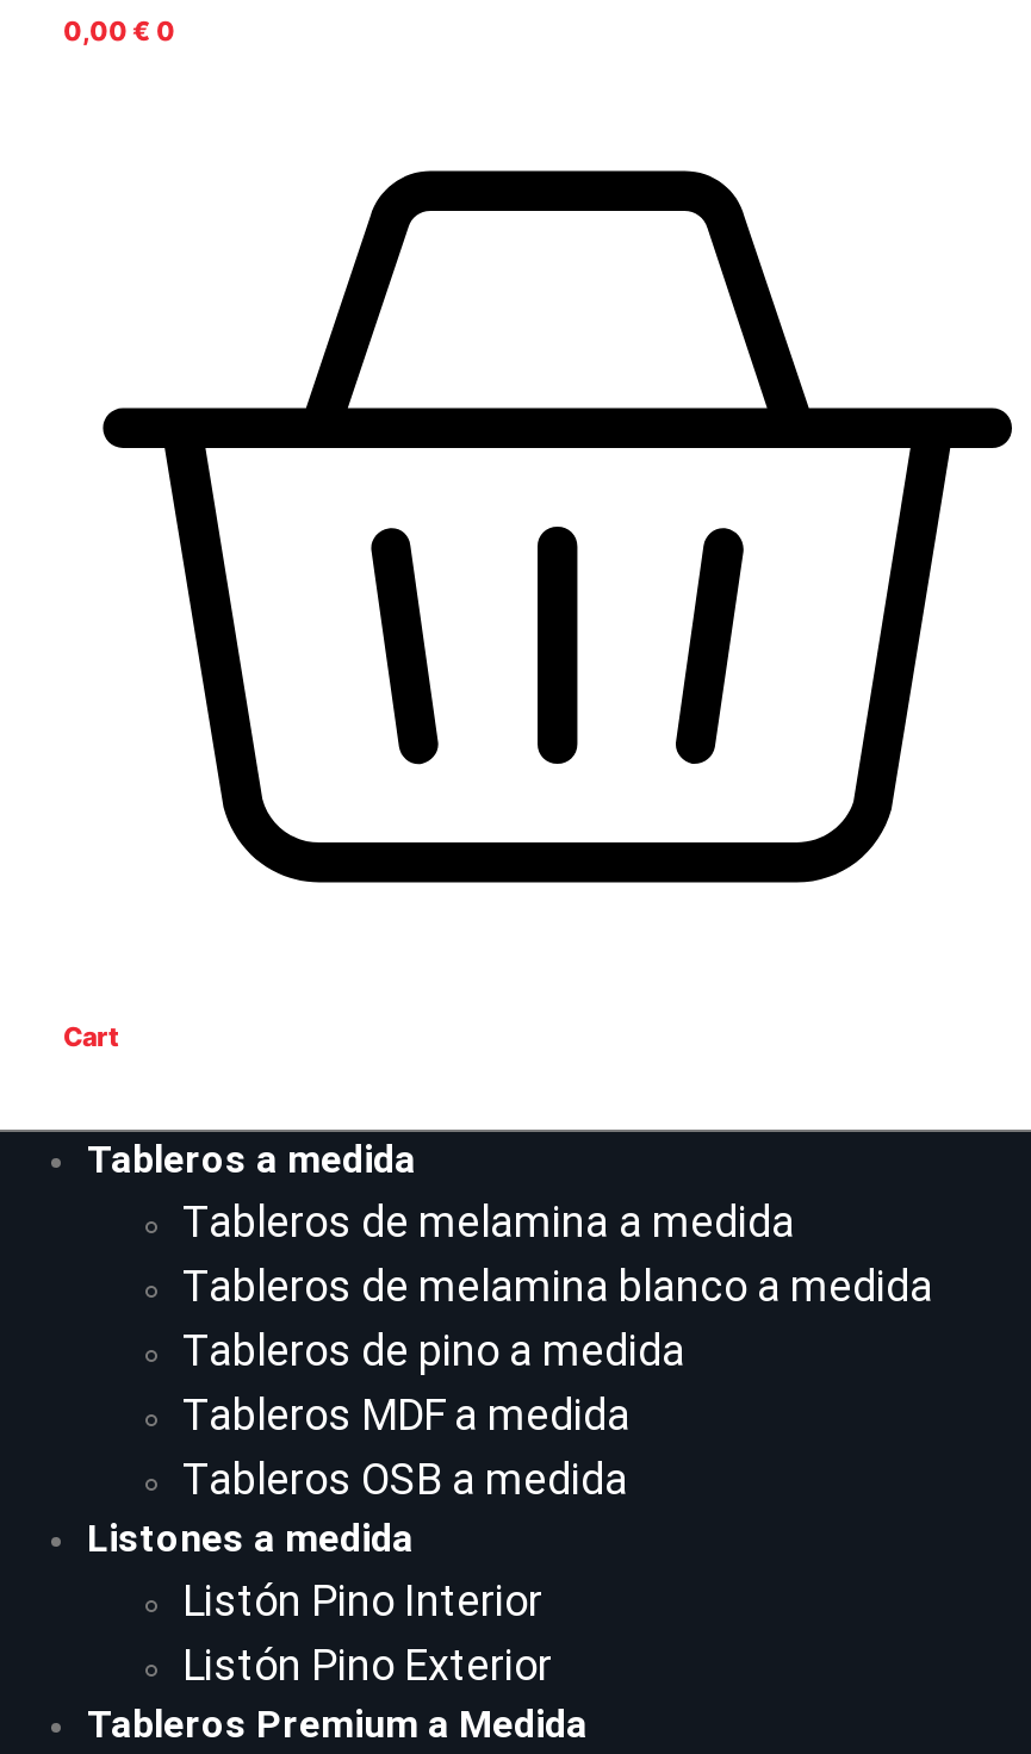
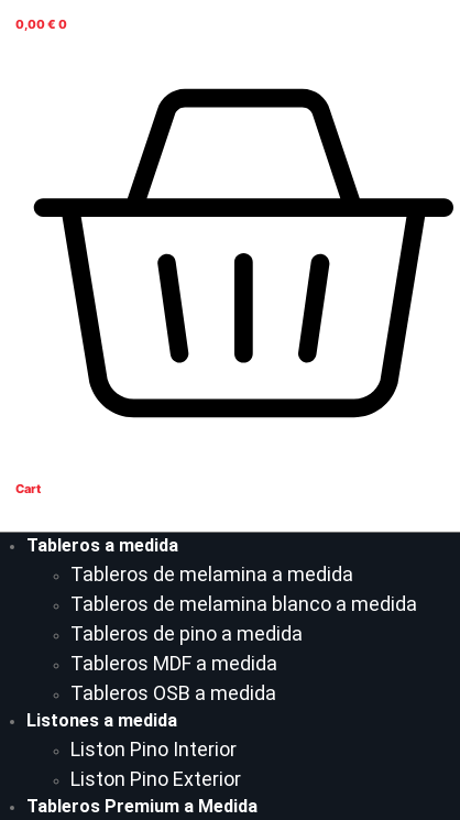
- Listón Pino Interior
+ Liston Pino Interior

- Listón Pino Exterior
+ Liston Pino Exterior
